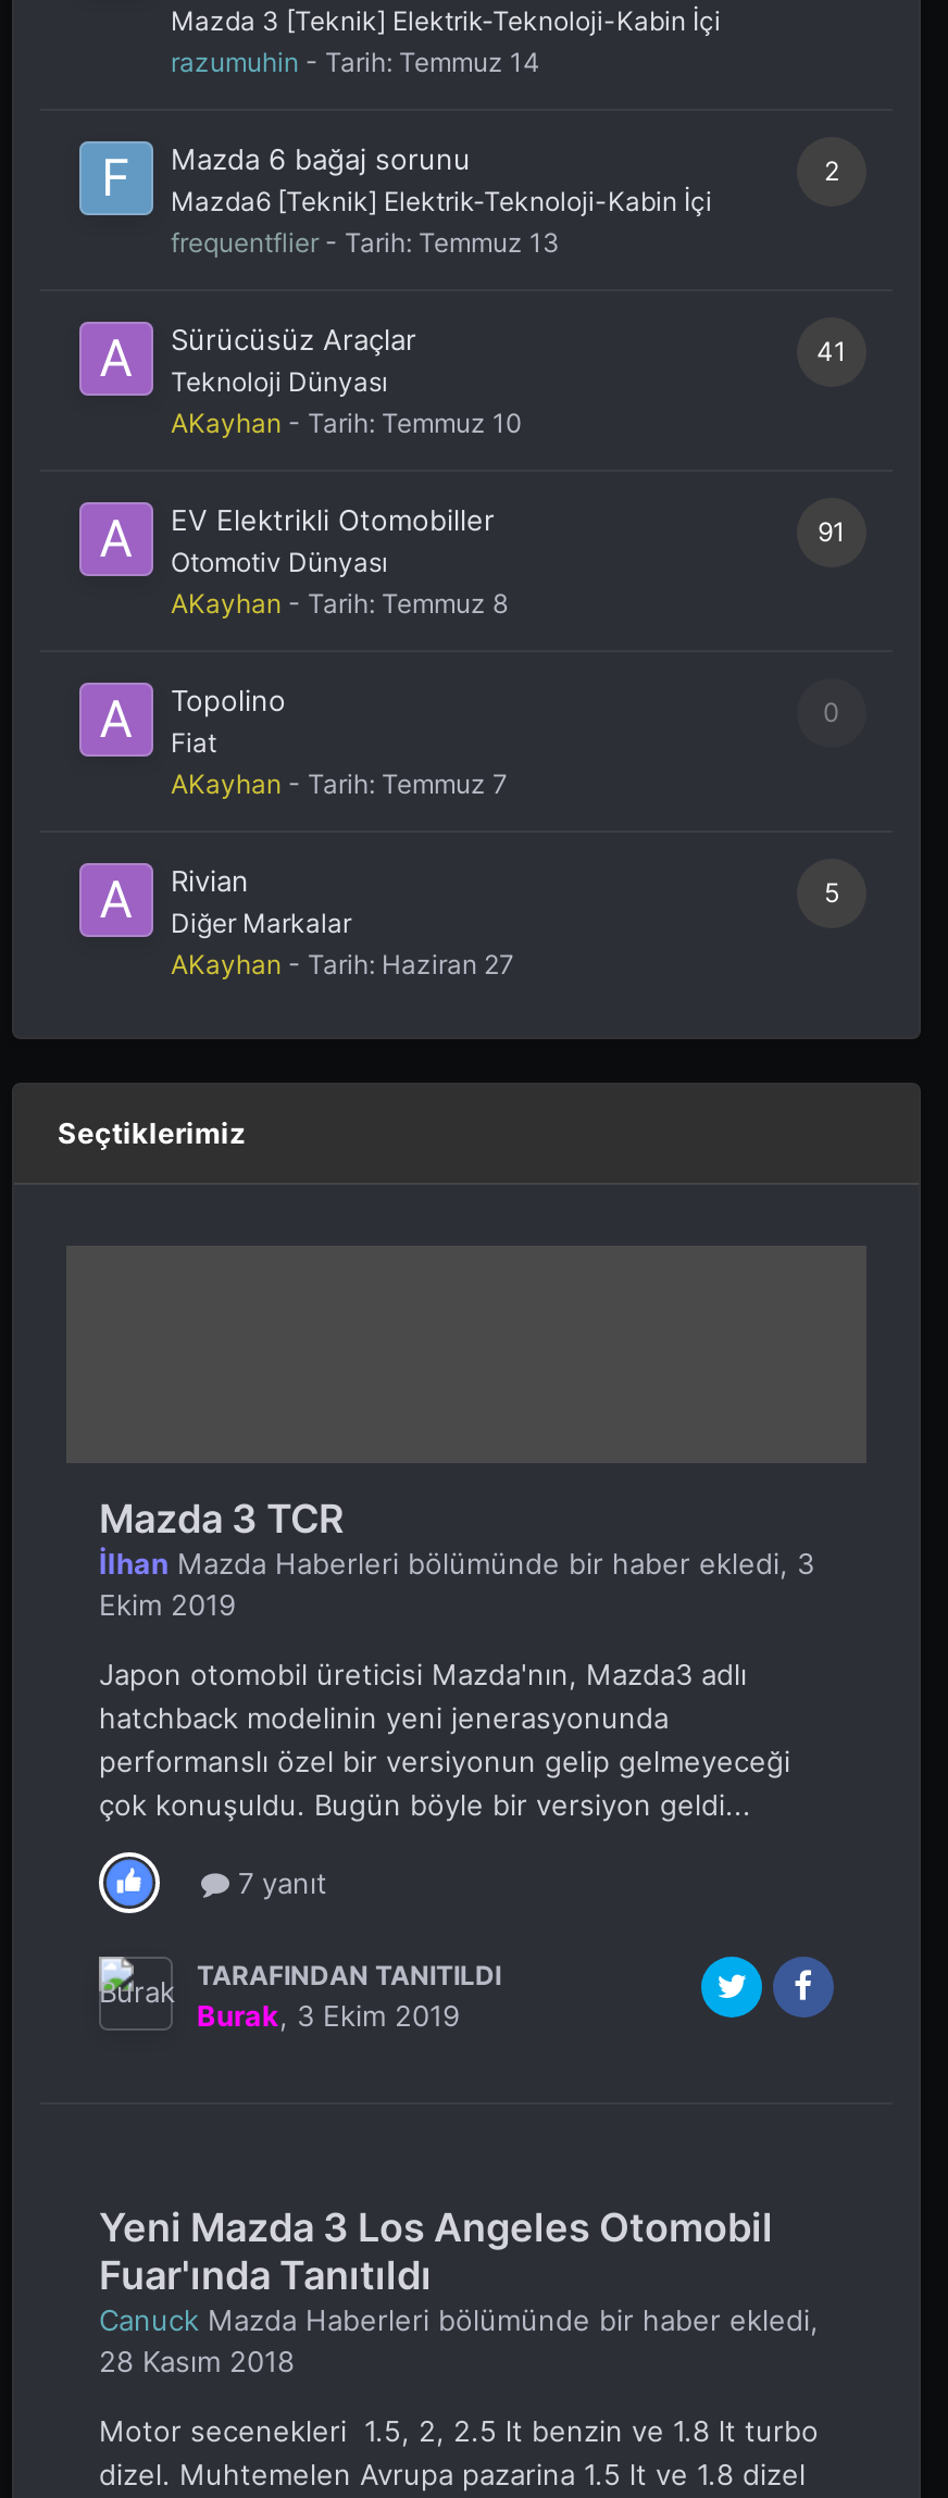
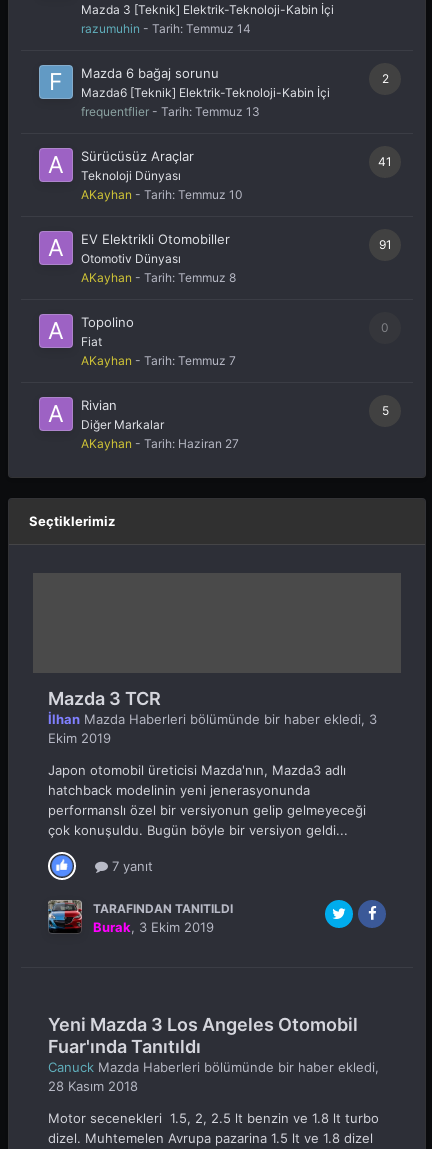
- [image]
+ [image]
